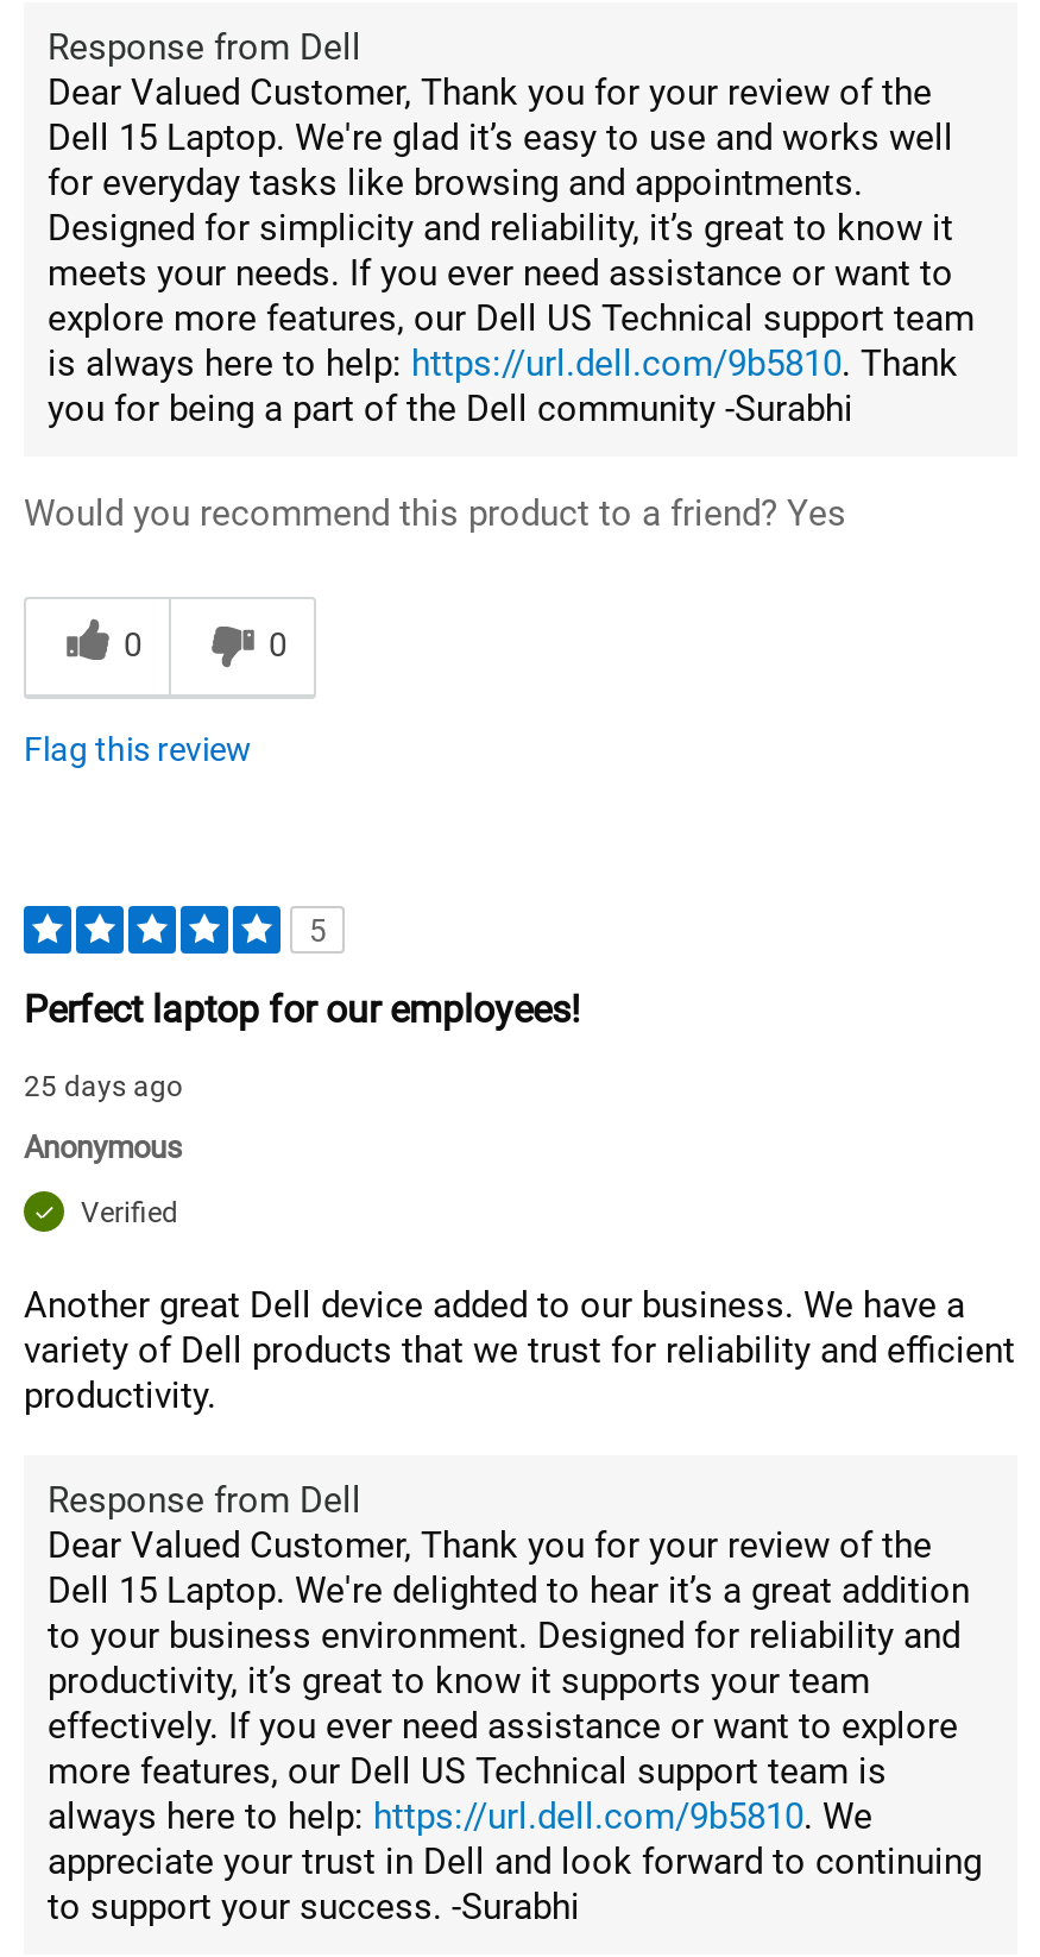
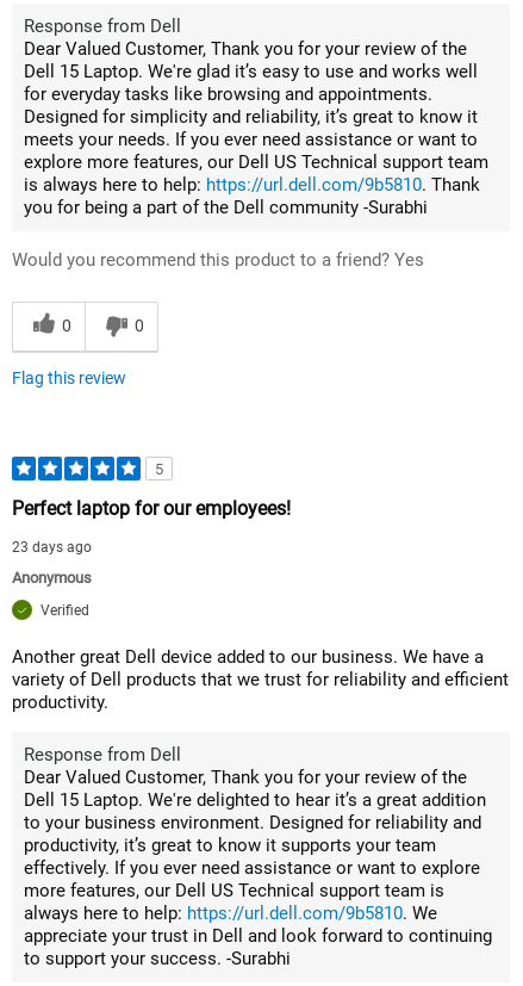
- 25 days ago
+ 23 days ago
